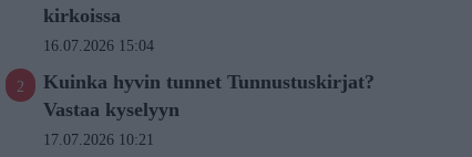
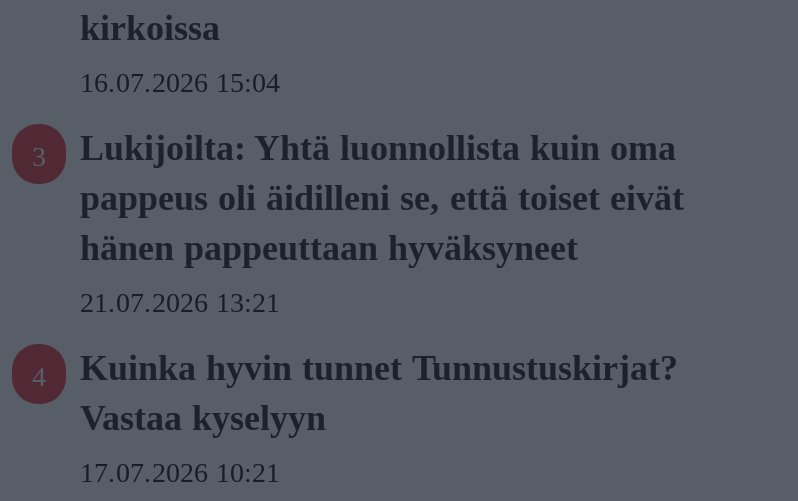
+ Lukijoilta: Yhtä luonnollista kuin oma
+ pappeus oli äidilleni se, että toiset eivät
+ hänen pappeuttaan hyväksyneet
+ 21.07.2026 13:21
